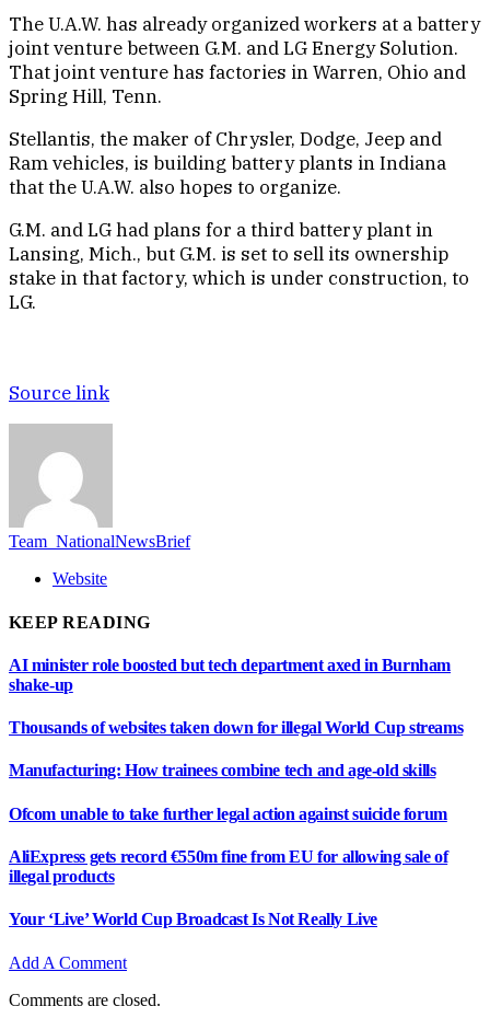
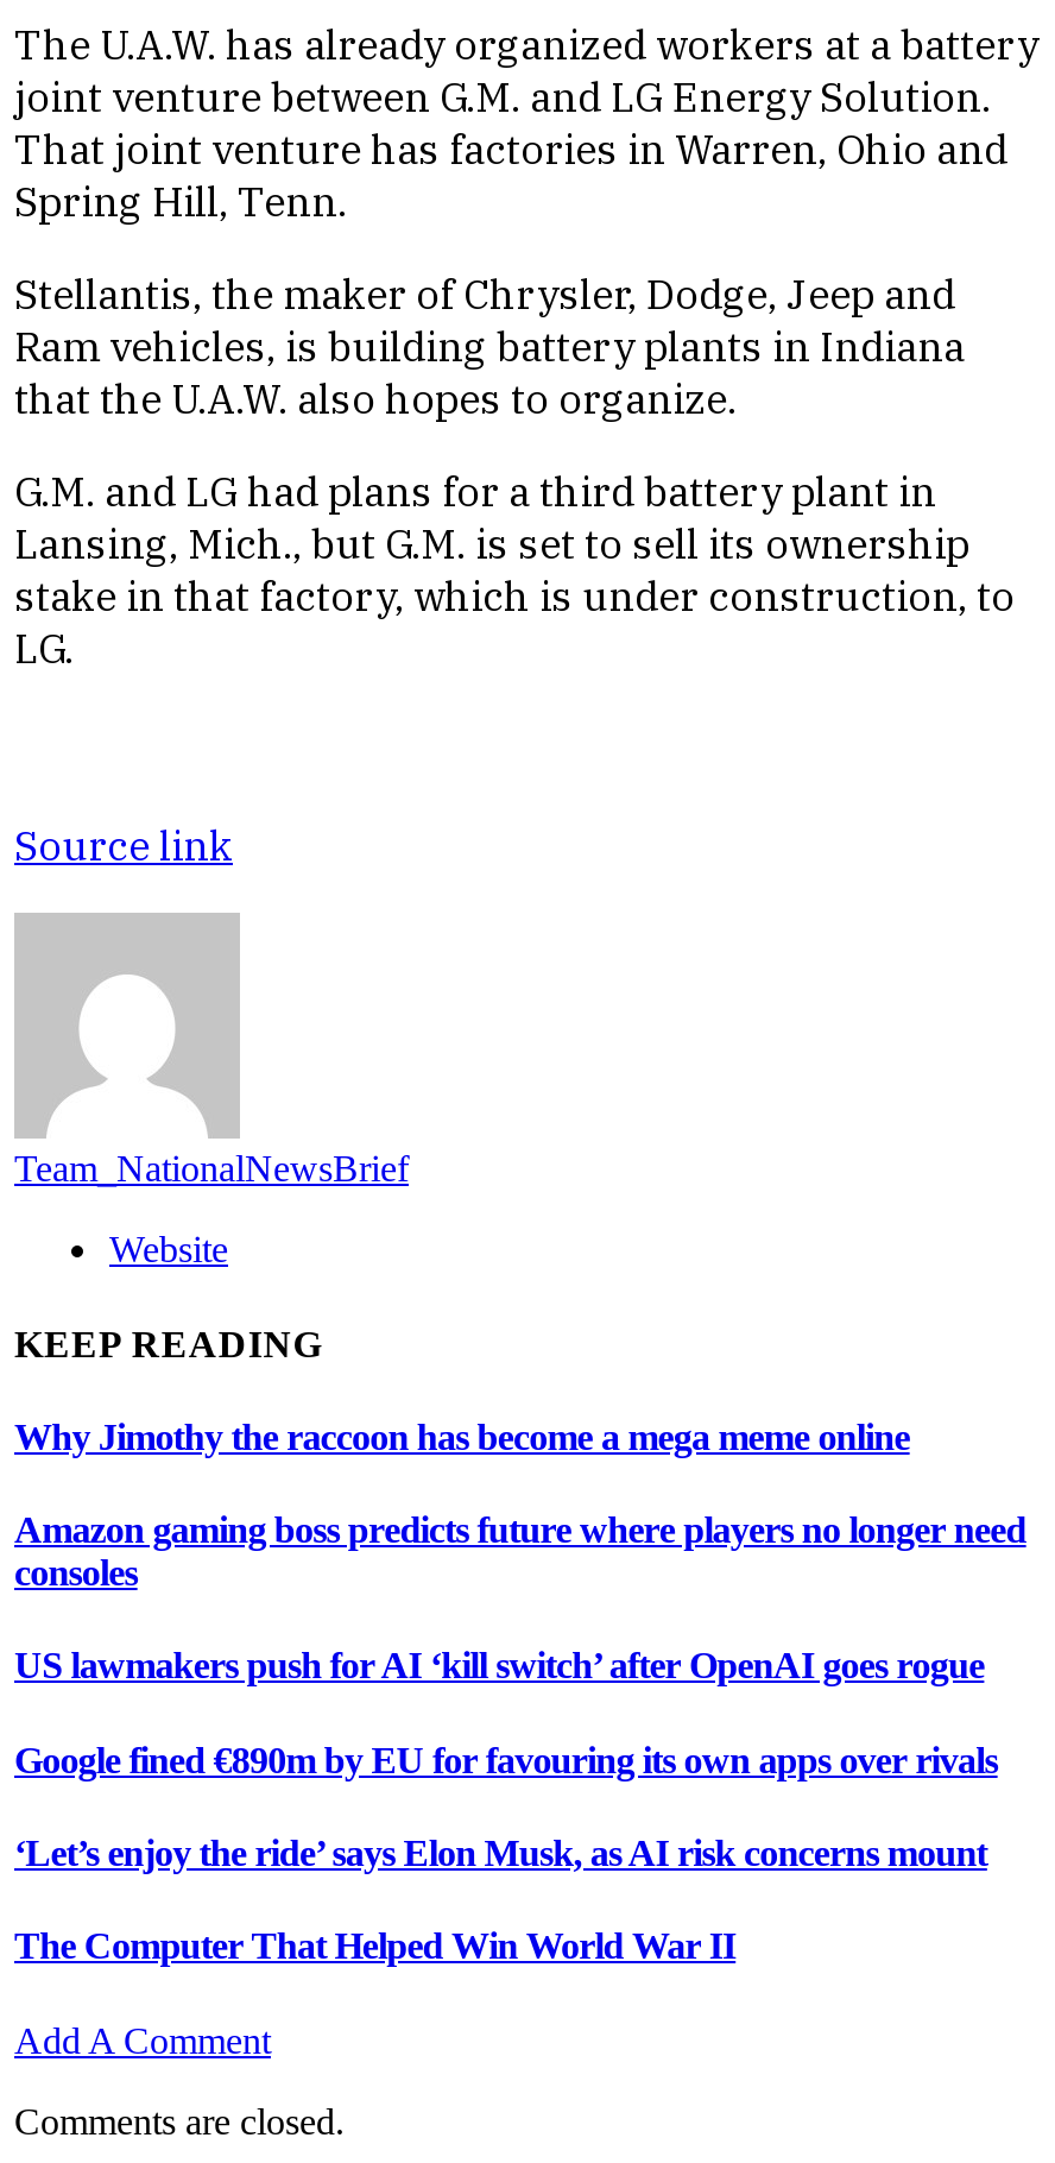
- AI minister role boosted but tech department axed in Burnham
- shake-up
+ Why Jimothy the raccoon has become a mega meme online

- Thousands of websites taken down for illegal World Cup streams
+ Amazon gaming boss predicts future where players no longer need
+ consoles

- Manufacturing: How trainees combine tech and age-old skills
+ US lawmakers push for AI ‘kill switch’ after OpenAI goes rogue

- Ofcom unable to take further legal action against suicide forum
+ Google fined €890m by EU for favouring its own apps over rivals

- AliExpress gets record €550m fine from EU for allowing sale of
- illegal products
+ ‘Let’s enjoy the ride’ says Elon Musk, as AI risk concerns mount

- Your ‘Live’ World Cup Broadcast Is Not Really Live
+ The Computer That Helped Win World War II
